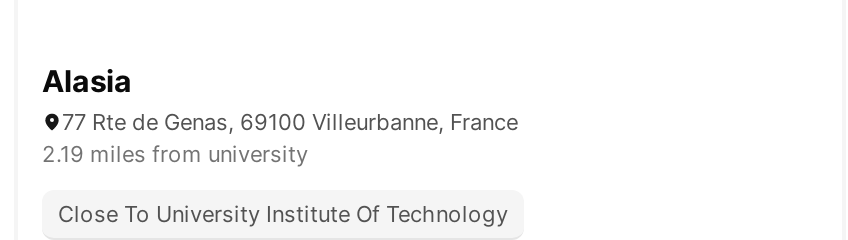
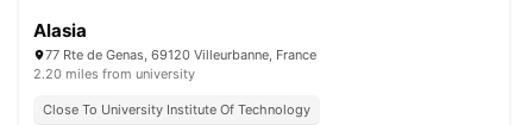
- 77 Rte de Genas, 69100 Villeurbanne, France
+ 77 Rte de Genas, 69120 Villeurbanne, France

- 2.19 miles from university
+ 2.20 miles from university
